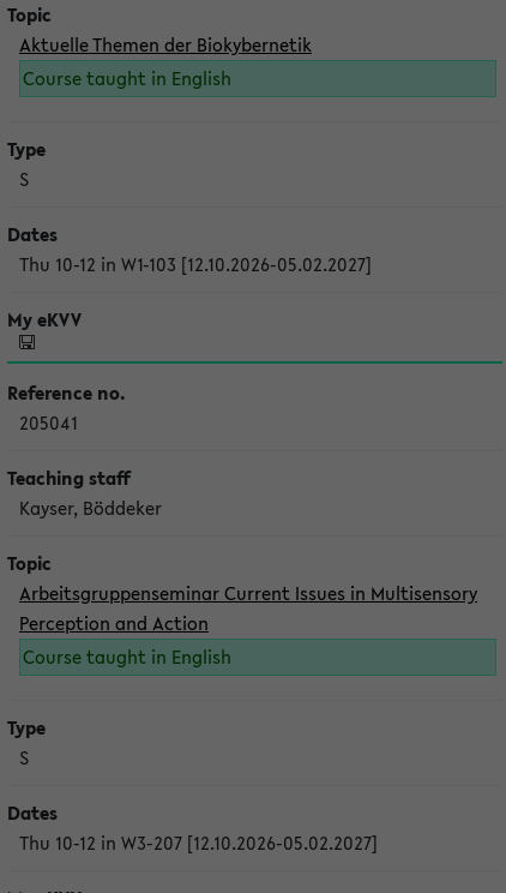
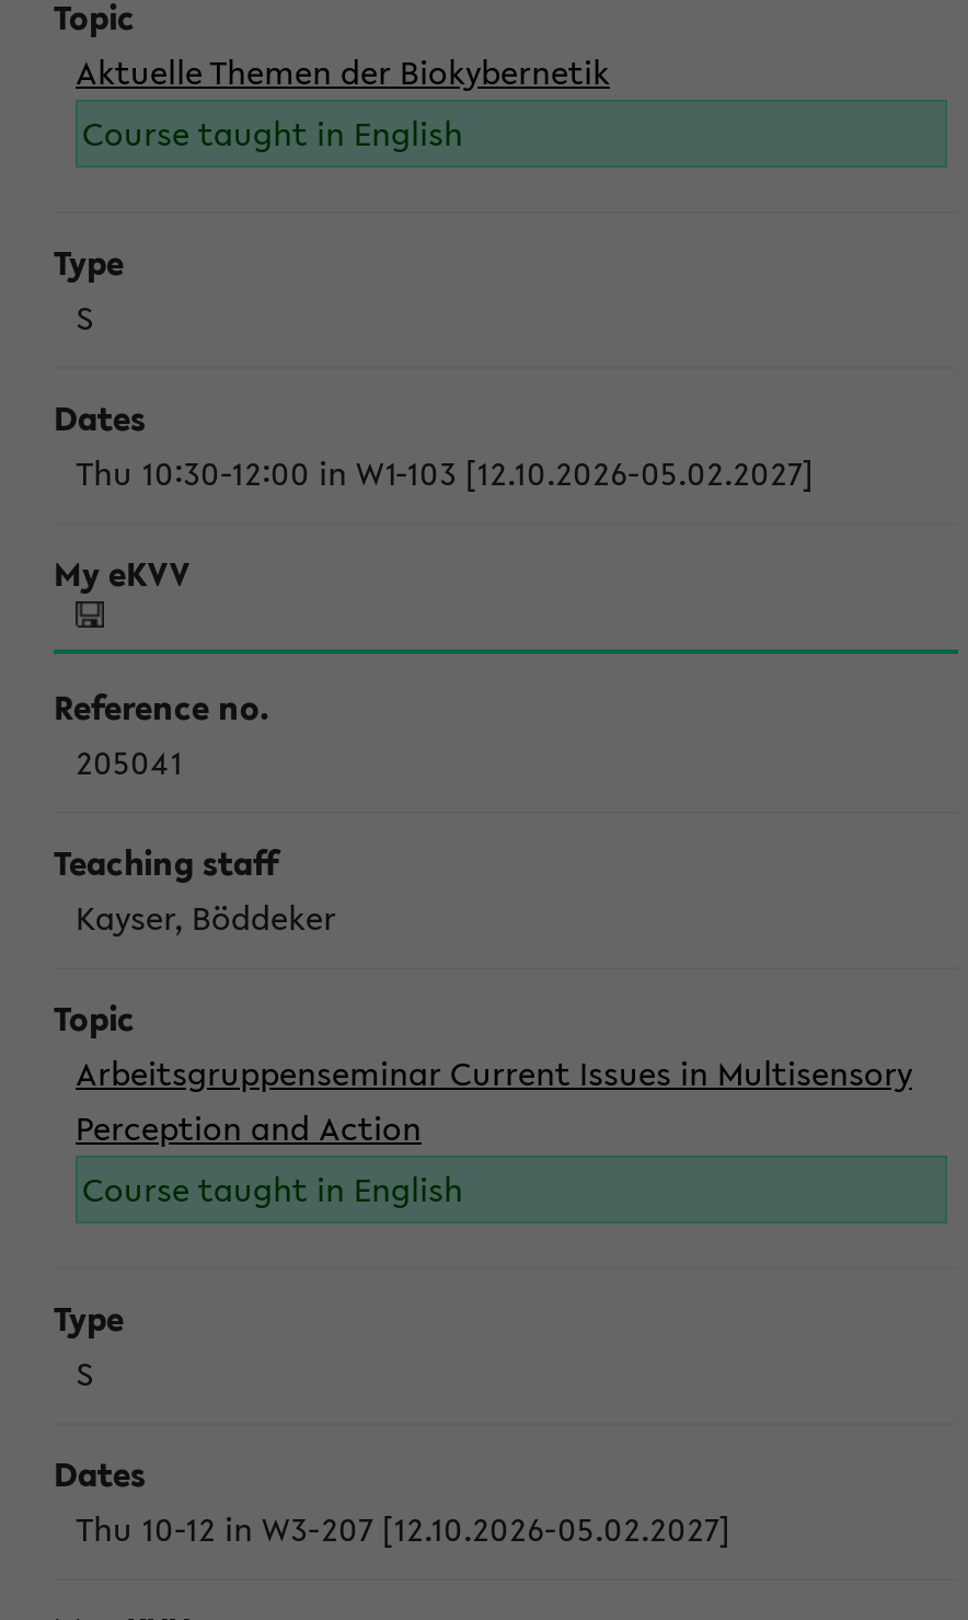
- Thu 10-12 in W1-103 [12.10.2026-05.02.2027]
+ Thu 10:30-12:00 in W1-103 [12.10.2026-05.02.2027]
